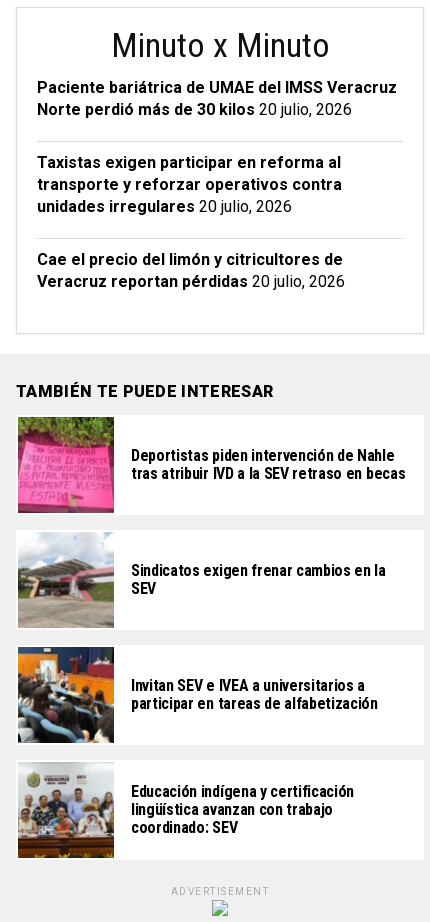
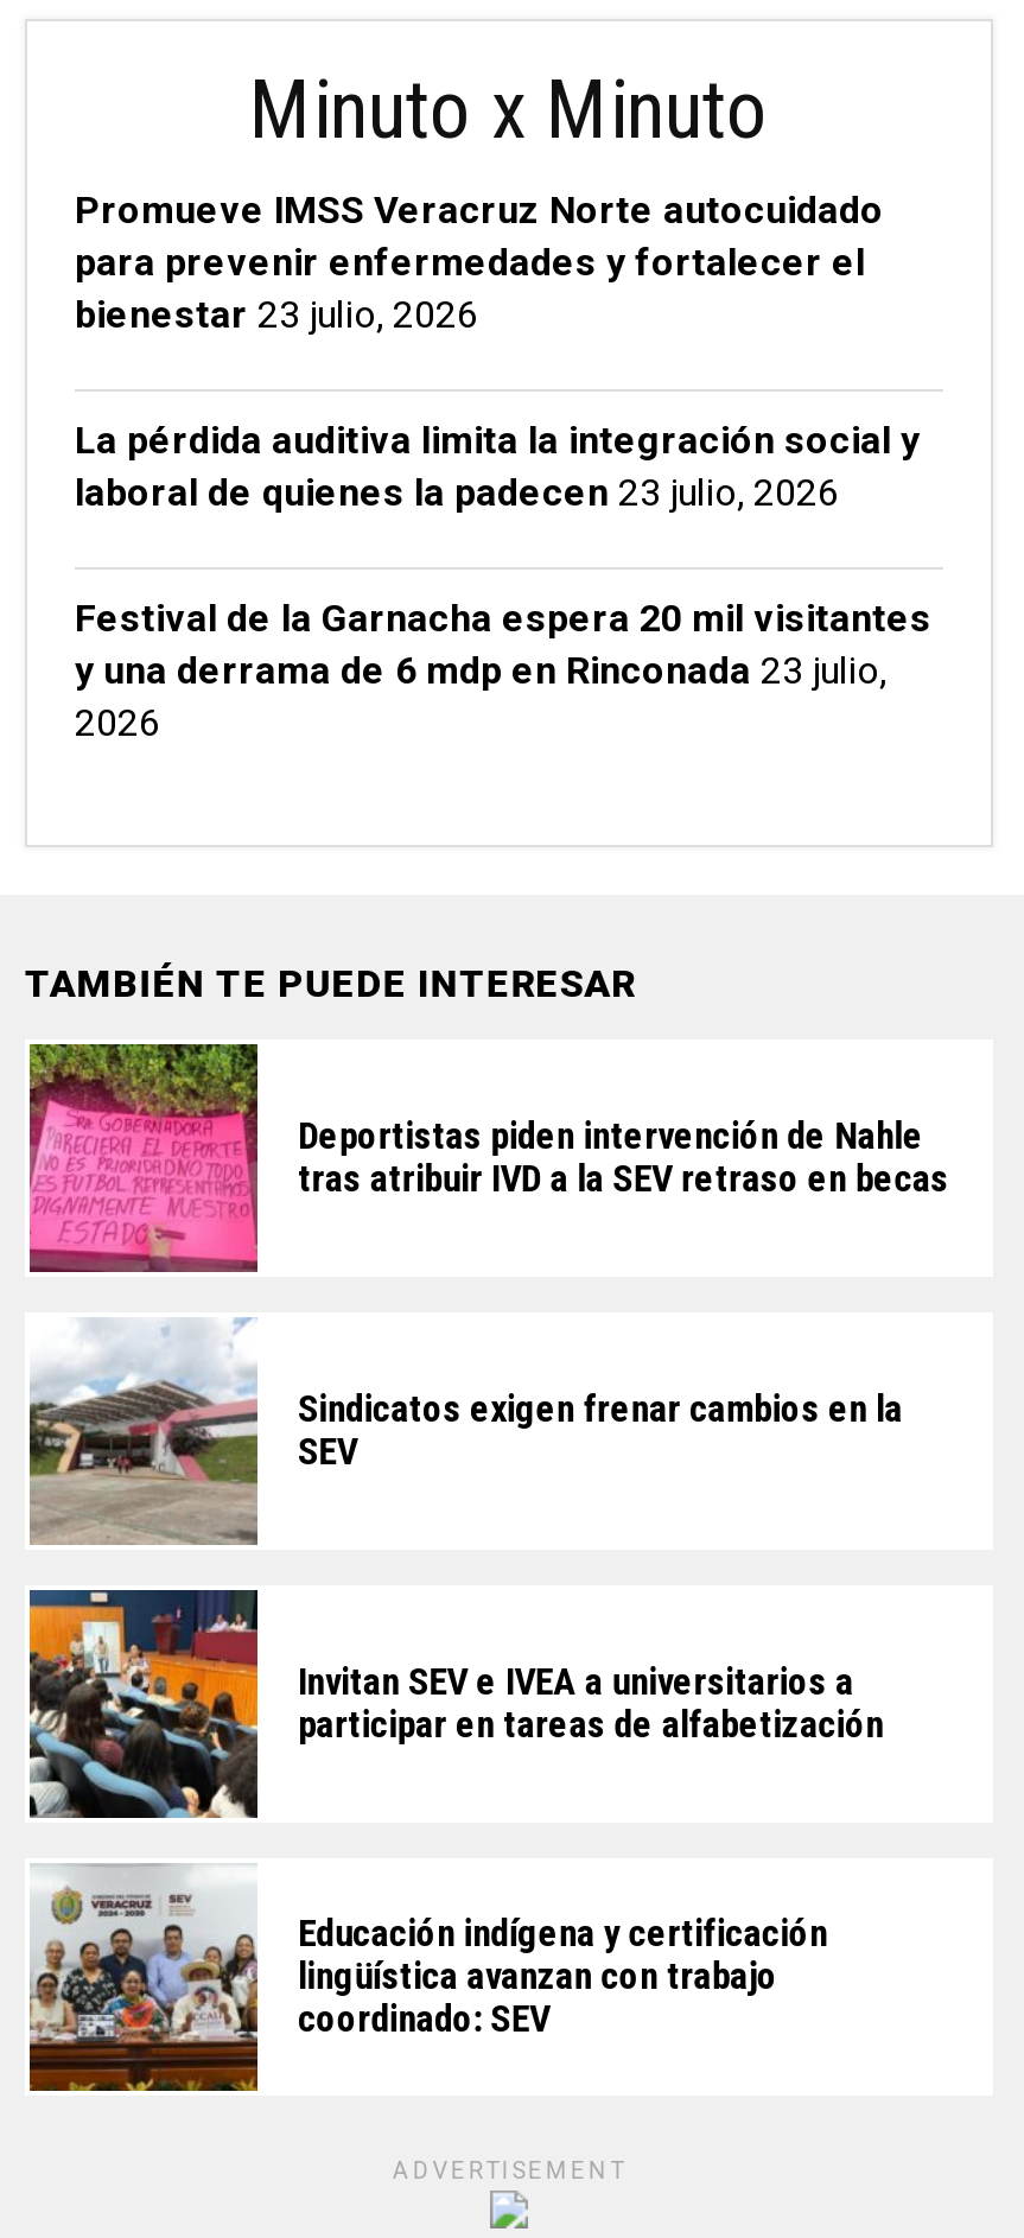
- Paciente bariátrica de UMAE del IMSS Veracruz
- Norte perdió más de 30 kilos 20 julio, 2026
+ Promueve IMSS Veracruz Norte autocuidado
+ para prevenir enfermedades y fortalecer el
+ bienestar 23 julio, 2026

- Taxistas exigen participar en reforma al
- transporte y reforzar operativos contra
- unidades irregulares 20 julio, 2026
+ La pérdida auditiva limita la integración social y
+ laboral de quienes la padecen 23 julio, 2026

- Cae el precio del limón y citricultores de
- Veracruz reportan pérdidas 20 julio, 2026
+ Festival de la Garnacha espera 20 mil visitantes
+ y una derrama de 6 mdp en Rinconada 23 julio,
+ 2026
